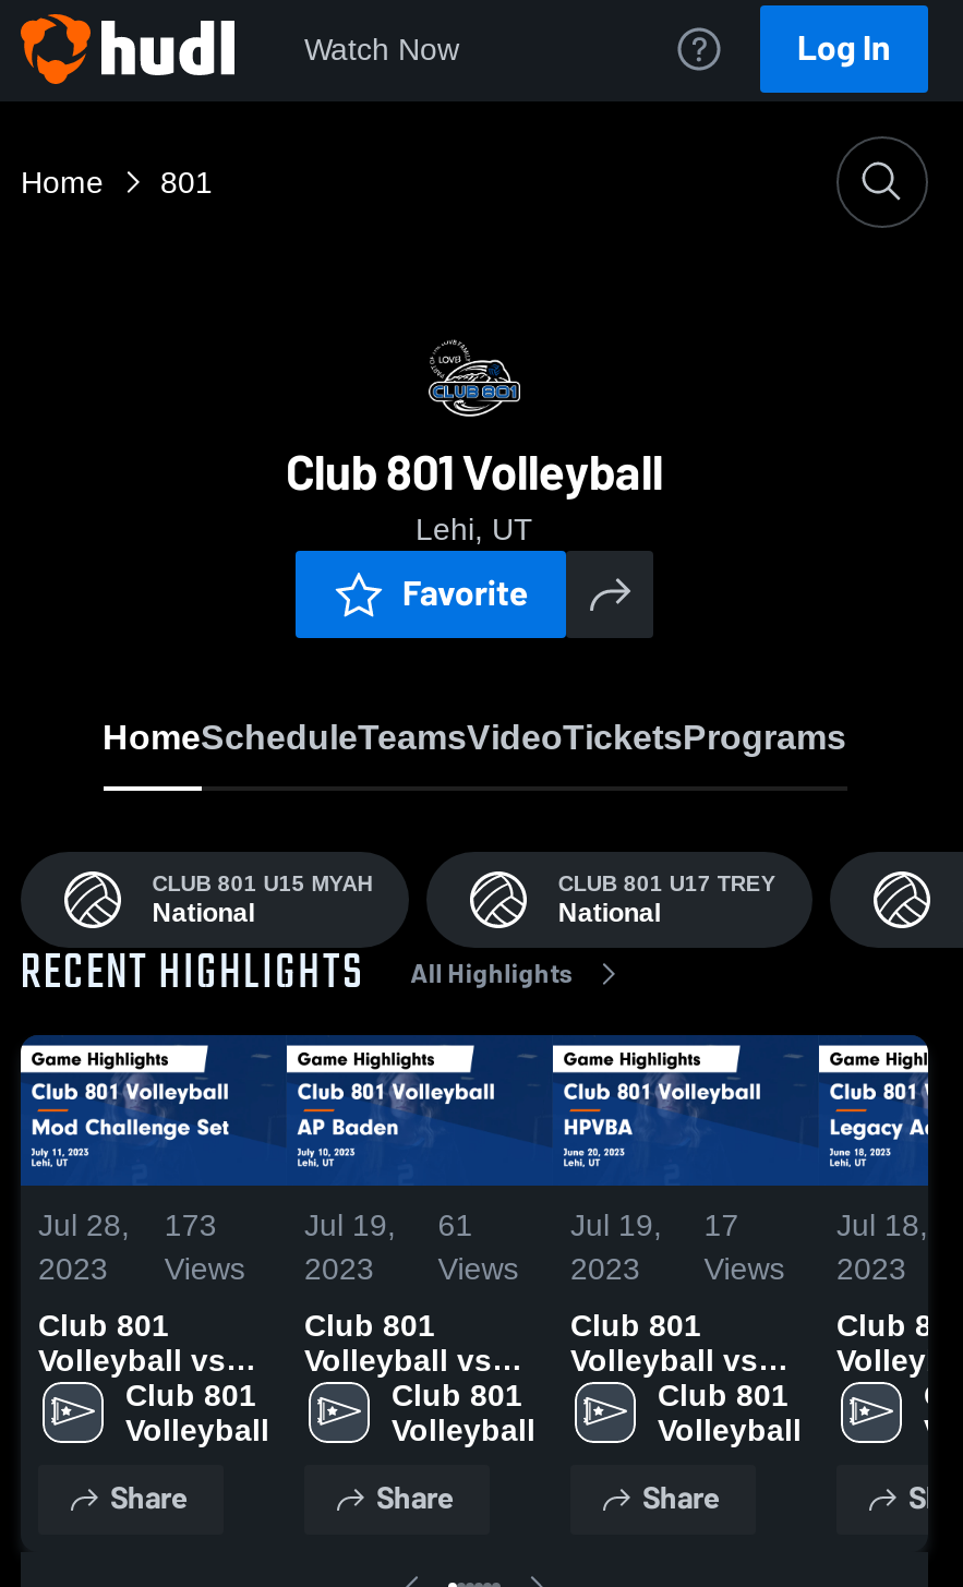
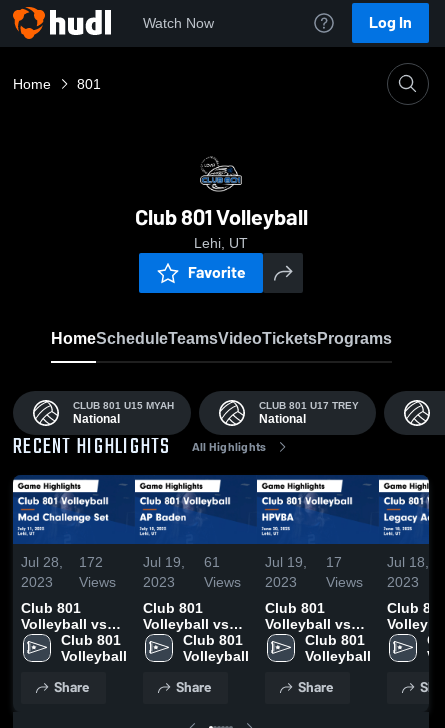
- Jul 28, 173
+ Jul 28, 172
